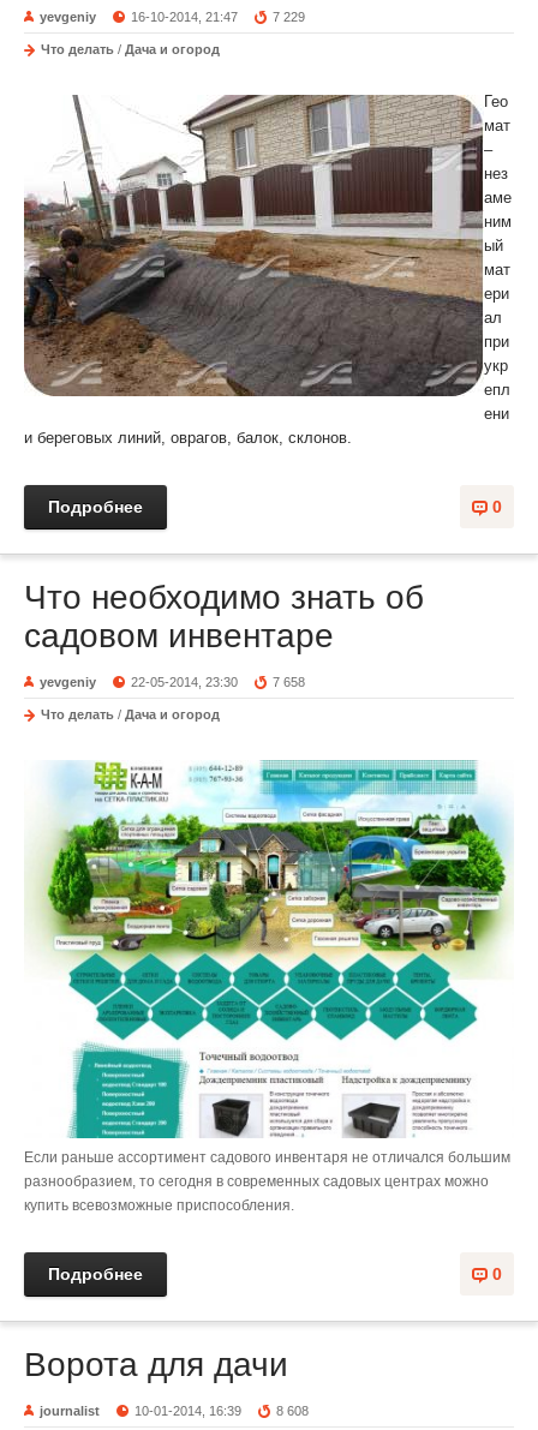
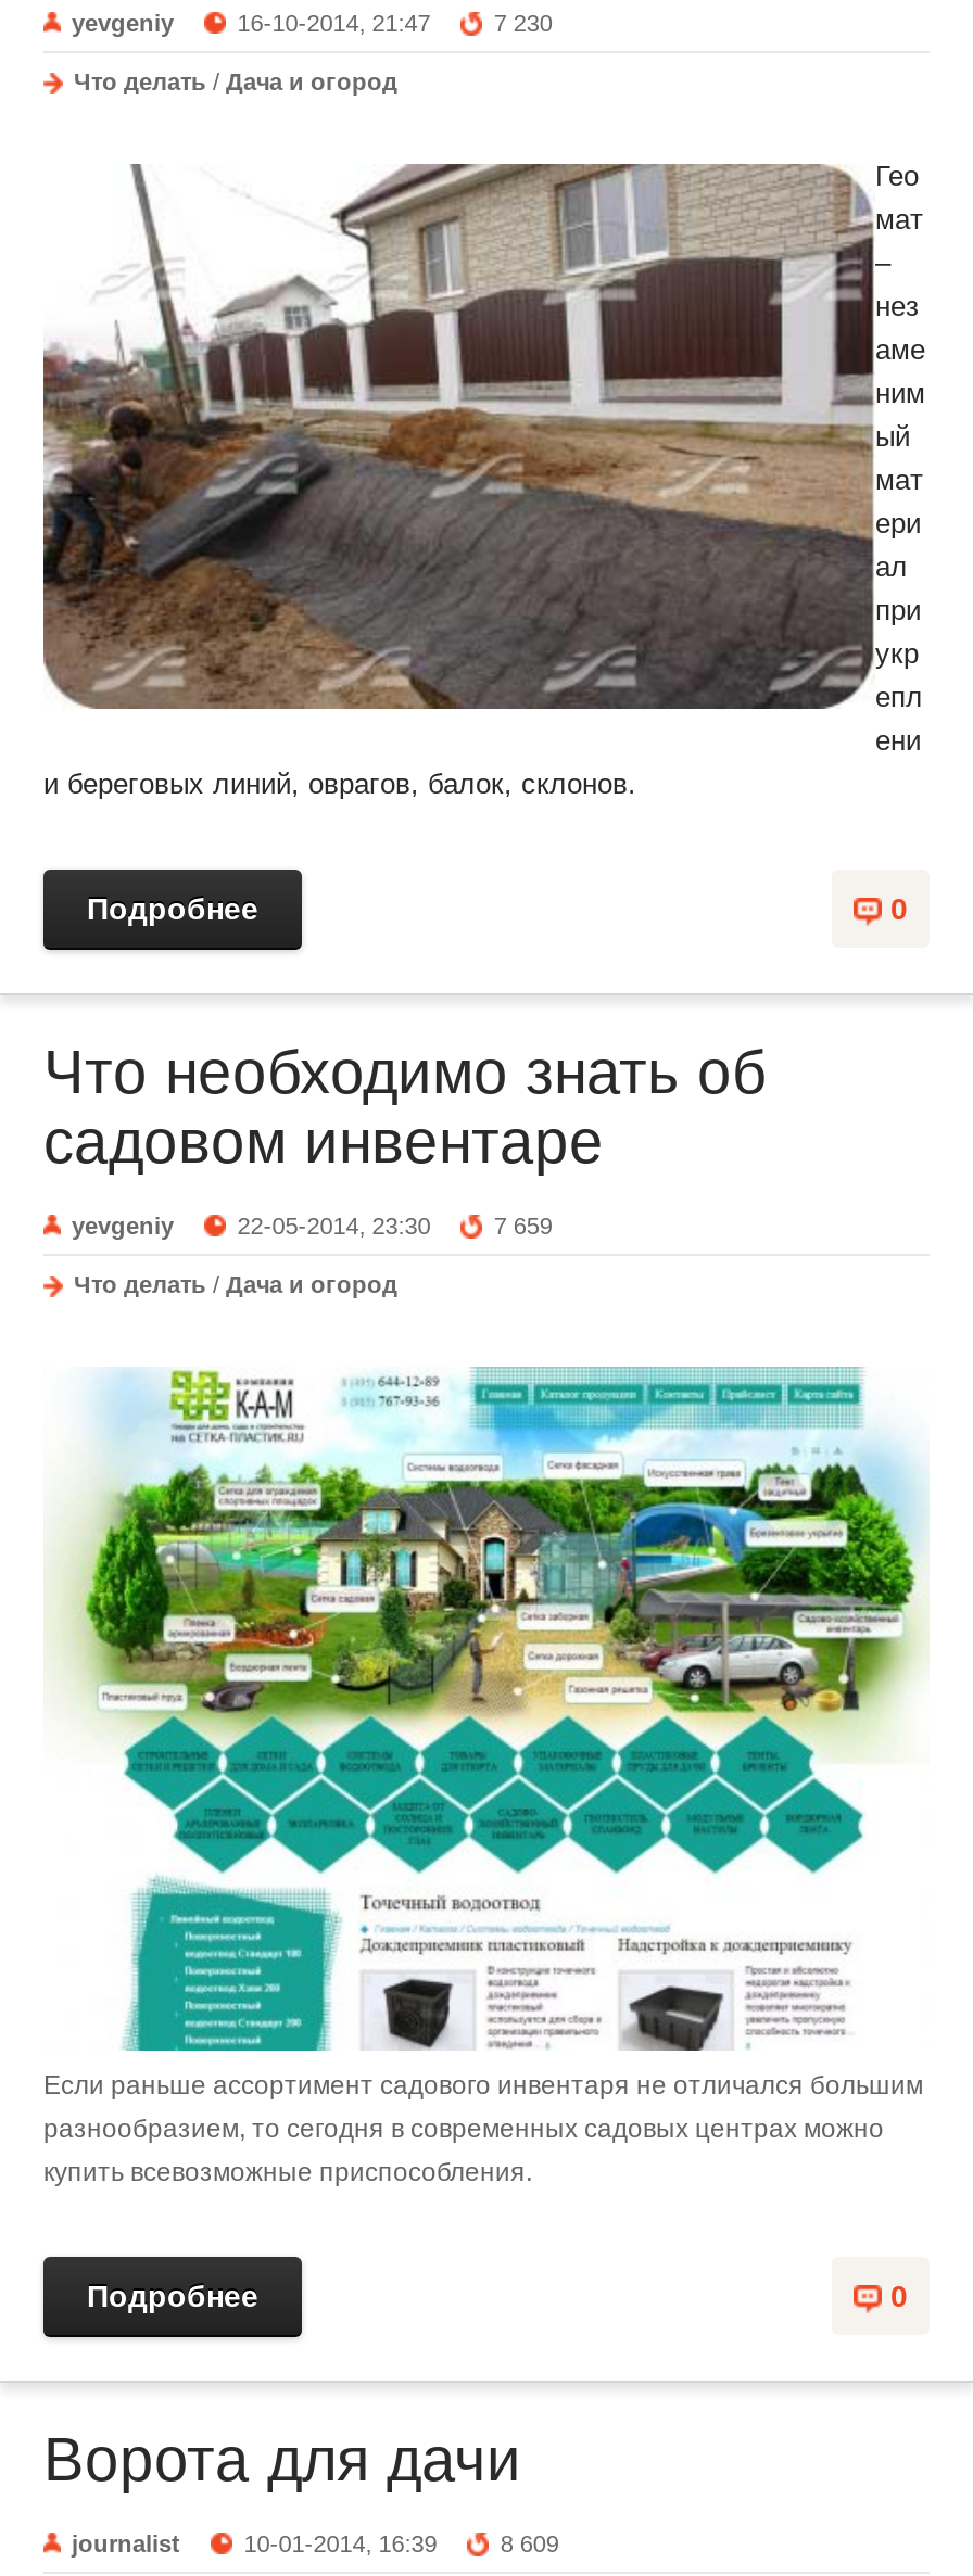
- 7 229
+ 7 230

- 7 658
+ 7 659

- 8 608
+ 8 609
